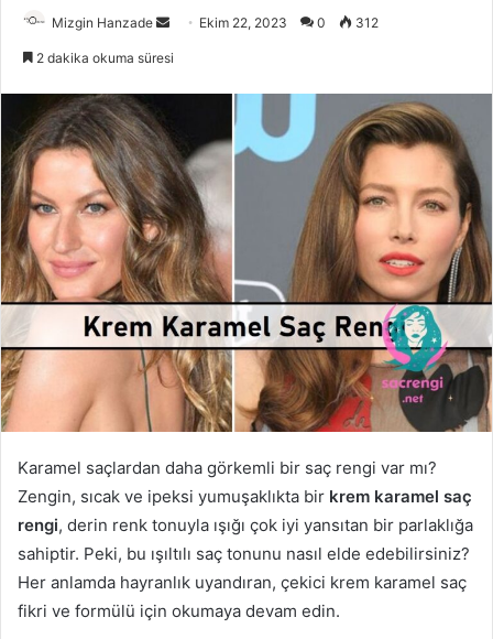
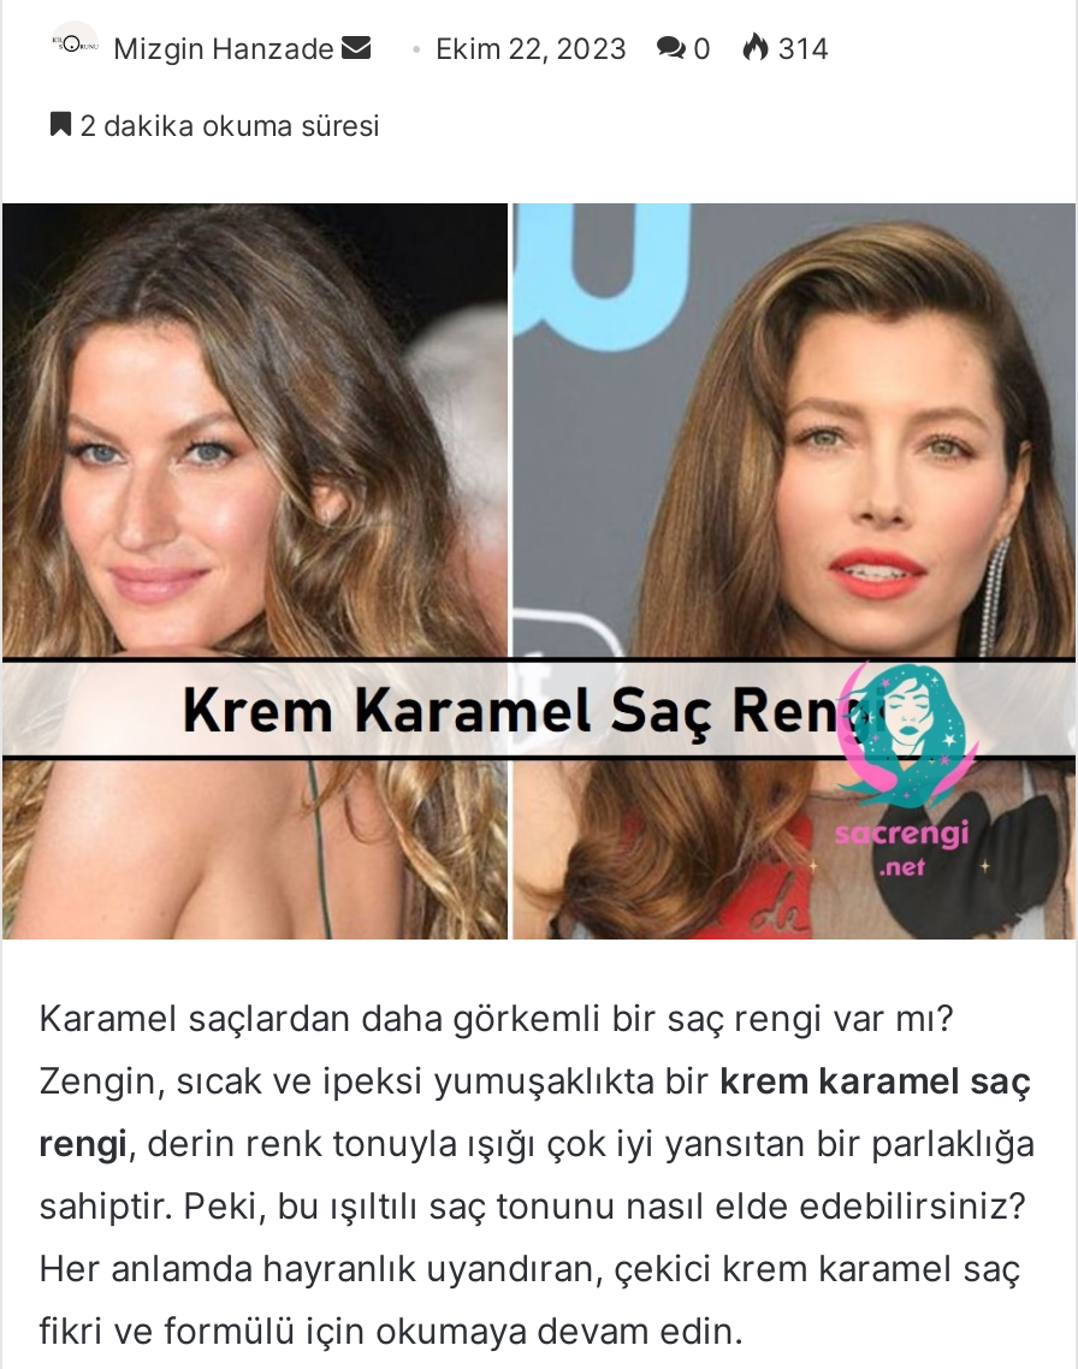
- 312
+ 314
